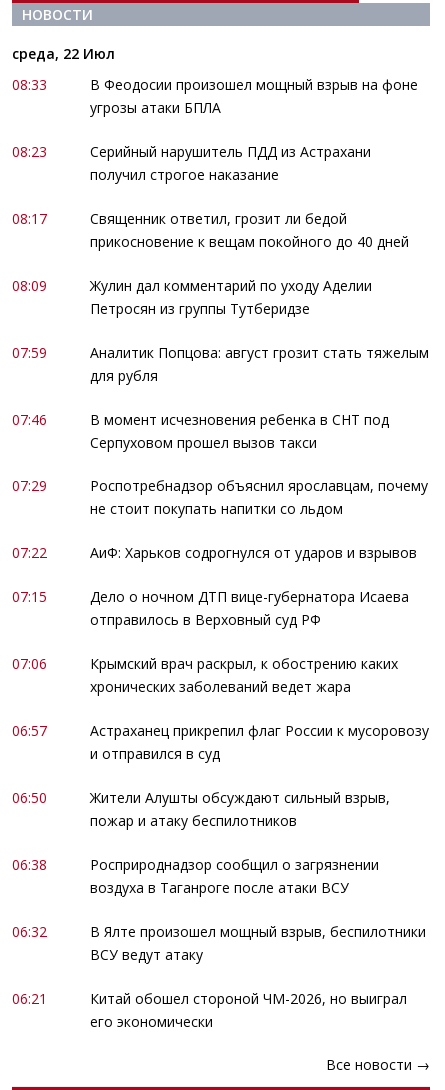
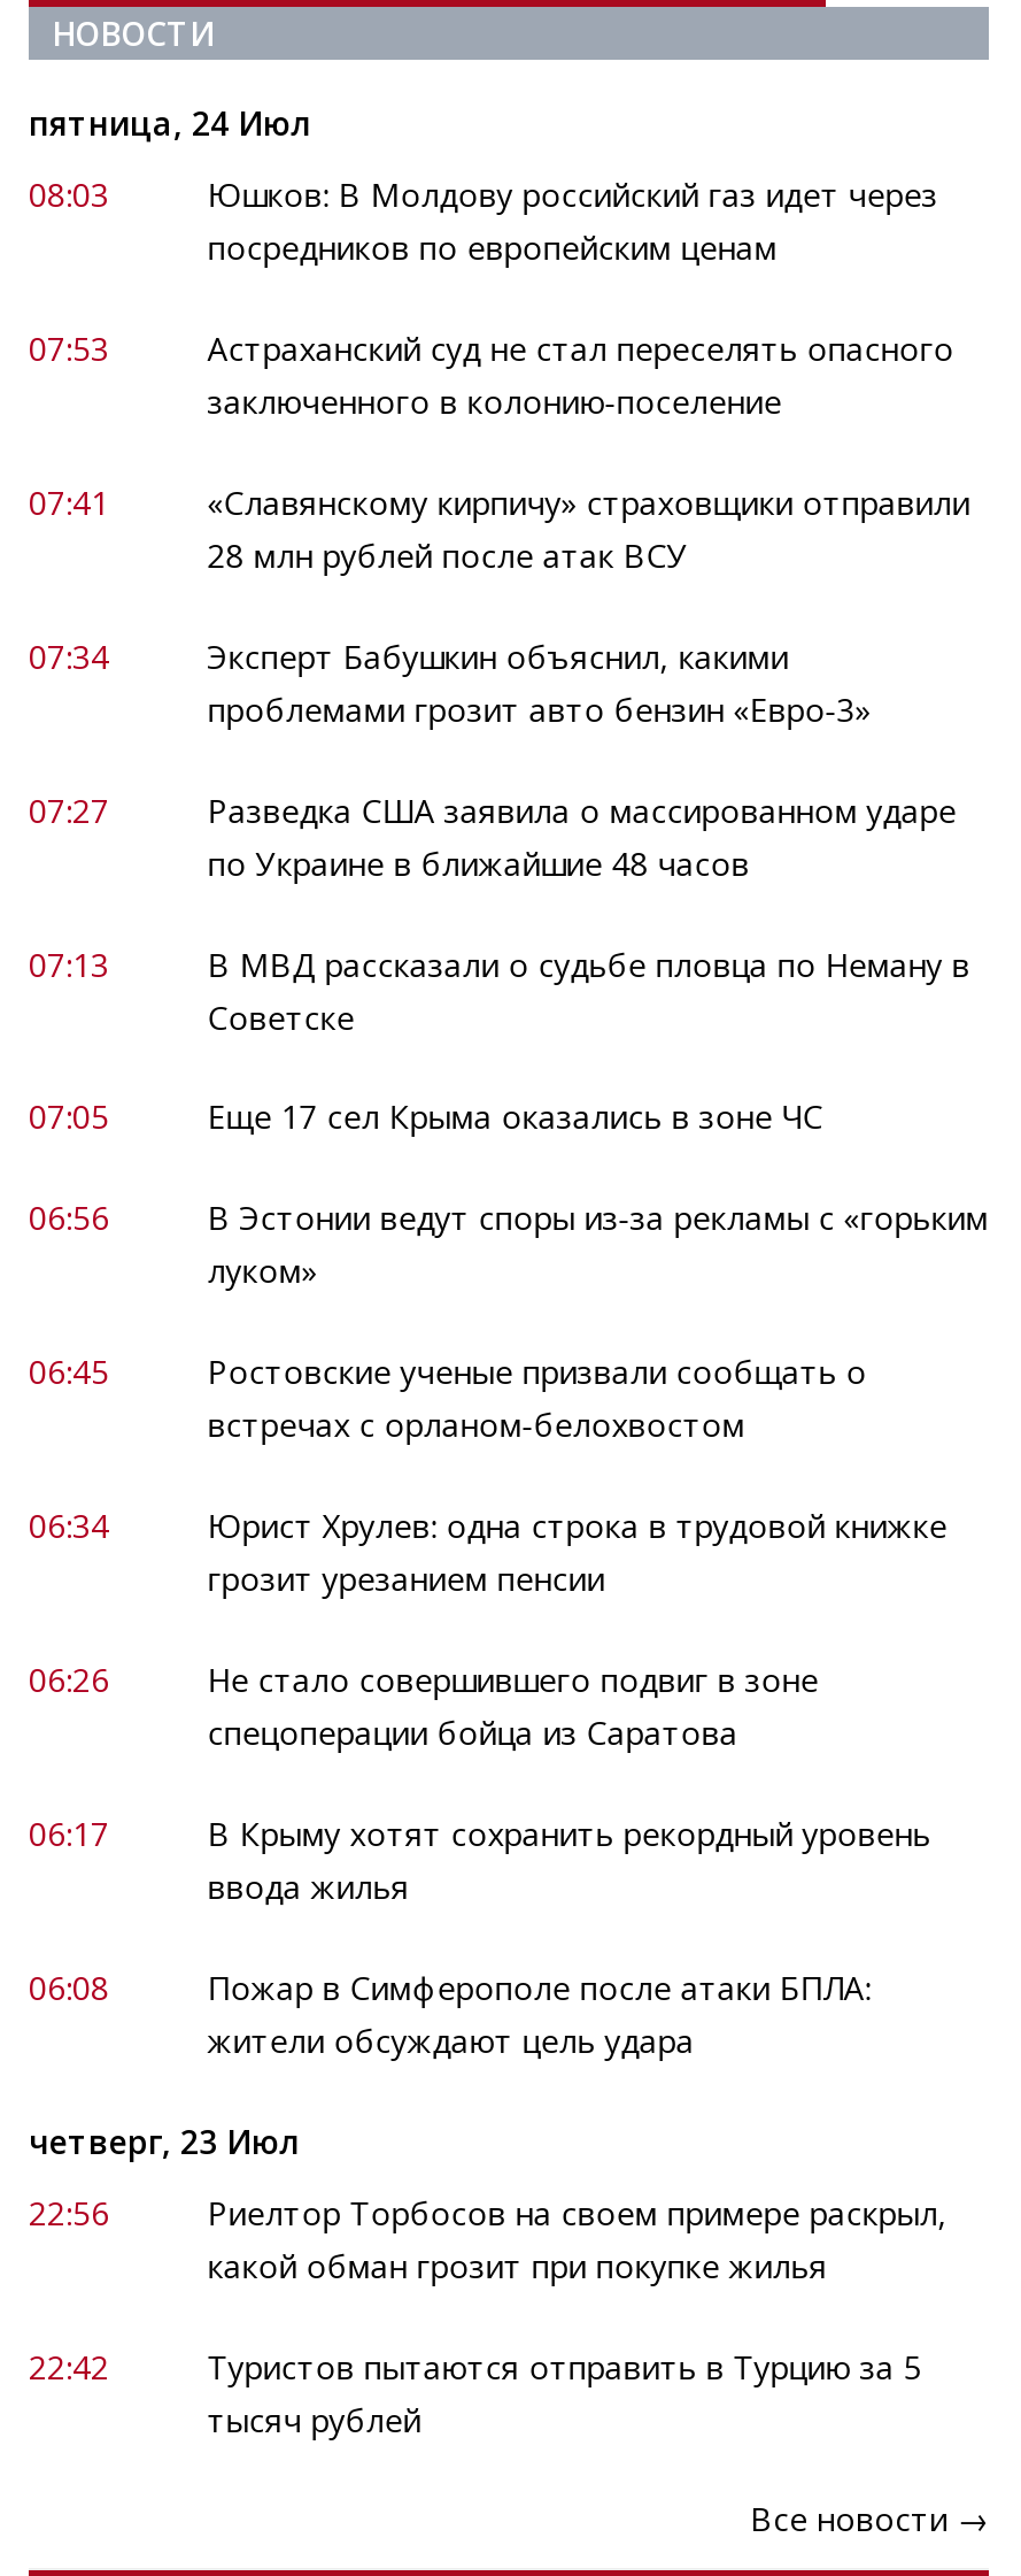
- среда, 22 Июл
- 08:33
- В Феодосии произошел мощный взрыв на фоне
- угрозы атаки БПЛА
- 08:23
- Серийный нарушитель ПДД из Астрахани
- получил строгое наказание
- 08:17
- Священник ответил, грозит ли бедой
- прикосновение к вещам покойного до 40 дней
- 08:09
- Жулин дал комментарий по уходу Аделии
- Петросян из группы Тутберидзе
- 07:59
- Аналитик Попцова: август грозит стать тяжелым
- для рубля
- 07:46
- В момент исчезновения ребенка в СНТ под
- Серпуховом прошел вызов такси
- 07:29
- Роспотребнадзор объяснил ярославцам, почему
- не стоит покупать напитки со льдом
- 07:22
- АиФ: Харьков содрогнулся от ударов и взрывов
- 07:15
- Дело о ночном ДТП вице-губернатора Исаева
- отправилось в Верховный суд РФ
- 07:06
- Крымский врач раскрыл, к обострению каких
- хронических заболеваний ведет жара
- 06:57
- Астраханец прикрепил флаг России к мусоровозу
- и отправился в суд
- 06:50
- Жители Алушты обсуждают сильный взрыв,
- пожар и атаку беспилотников
- 06:38
- Росприроднадзор сообщил о загрязнении
- воздуха в Таганроге после атаки ВСУ
- 06:32
- В Ялте произошел мощный взрыв, беспилотники
- ВСУ ведут атаку
- 06:21
- Китай обошел стороной ЧМ-2026, но выиграл
- его экономически
+ пятница, 24 Июл
+ 08:03
+ Юшков: В Молдову российский газ идет через
+ посредников по европейским ценам
+ 07:53
+ Астраханский суд не стал переселять опасного
+ заключенного в колонию-поселение
+ 07:41
+ «Славянскому кирпичу» страховщики отправили
+ 28 млн рублей после атак ВСУ
+ 07:34
+ Эксперт Бабушкин объяснил, какими
+ проблемами грозит авто бензин «Евро-3»
+ 07:27
+ Разведка США заявила о массированном ударе
+ по Украине в ближайшие 48 часов
+ 07:13
+ В МВД рассказали о судьбе пловца по Неману в
+ Советске
+ 07:05
+ Еще 17 сел Крыма оказались в зоне ЧС
+ 06:56
+ В Эстонии ведут споры из-за рекламы с «горьким
+ луком»
+ 06:45
+ Ростовские ученые призвали сообщать о
+ встречах с орланом-белохвостом
+ 06:34
+ Юрист Хрулев: одна строка в трудовой книжке
+ грозит урезанием пенсии
+ 06:26
+ Не стало совершившего подвиг в зоне
+ спецоперации бойца из Саратова
+ 06:17
+ В Крыму хотят сохранить рекордный уровень
+ ввода жилья
+ 06:08
+ Пожар в Симферополе после атаки БПЛА:
+ жители обсуждают цель удара
+ четверг, 23 Июл
+ 22:56
+ Риелтор Торбосов на своем примере раскрыл,
+ какой обман грозит при покупке жилья
+ 22:42
+ Туристов пытаются отправить в Турцию за 5
+ тысяч рублей
